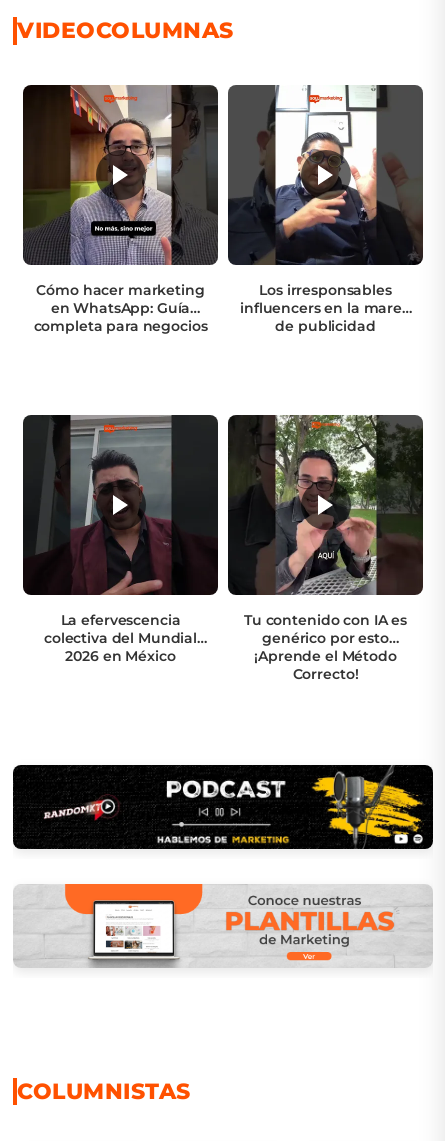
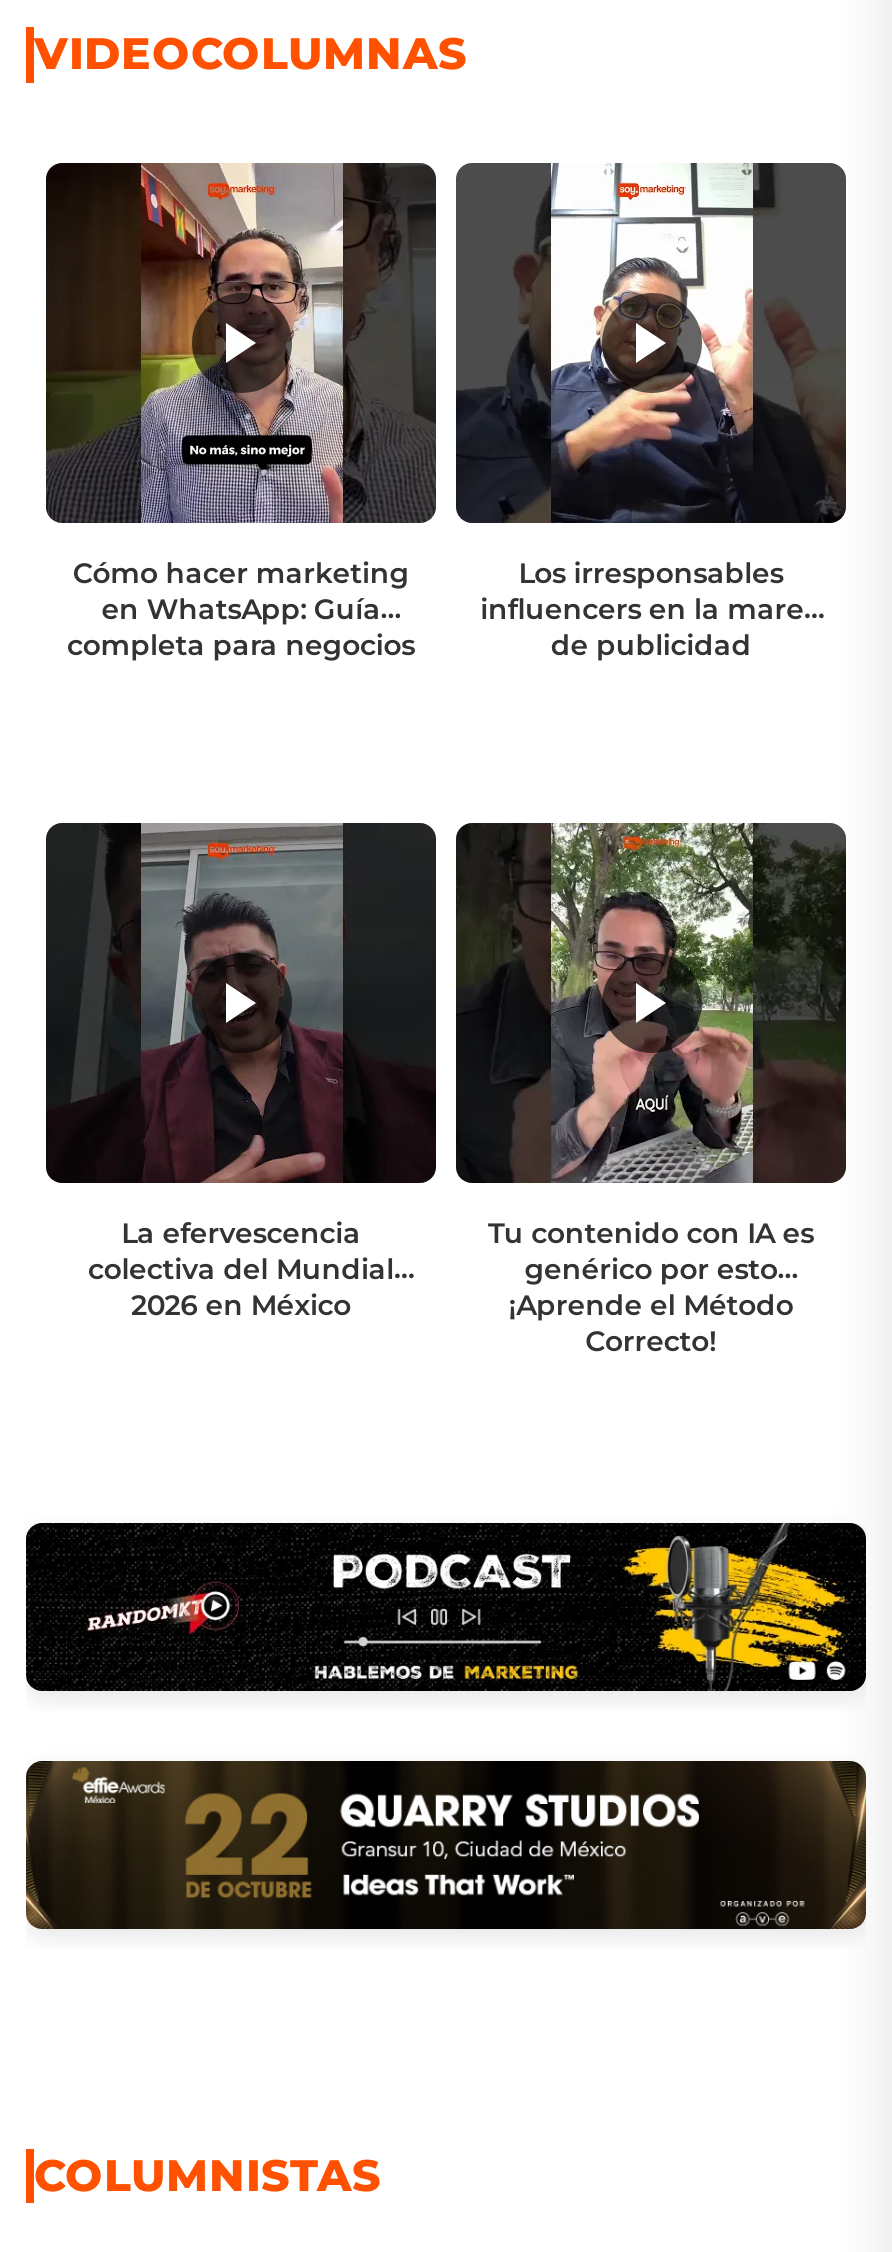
- [image]
+ [image]
